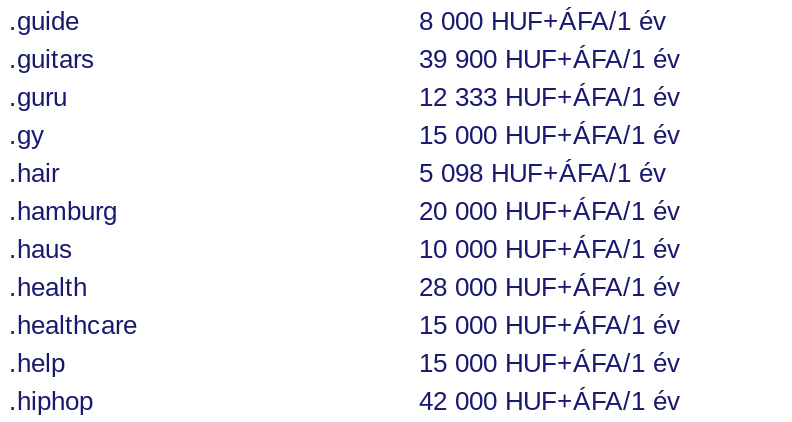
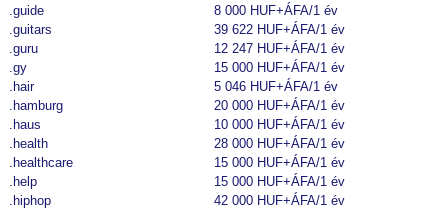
- 39 900 HUF+ÁFA/1 év
+ 39 622 HUF+ÁFA/1 év

- 12 333 HUF+ÁFA/1 év
+ 12 247 HUF+ÁFA/1 év

- 5 098 HUF+ÁFA/1 év
+ 5 046 HUF+ÁFA/1 év
